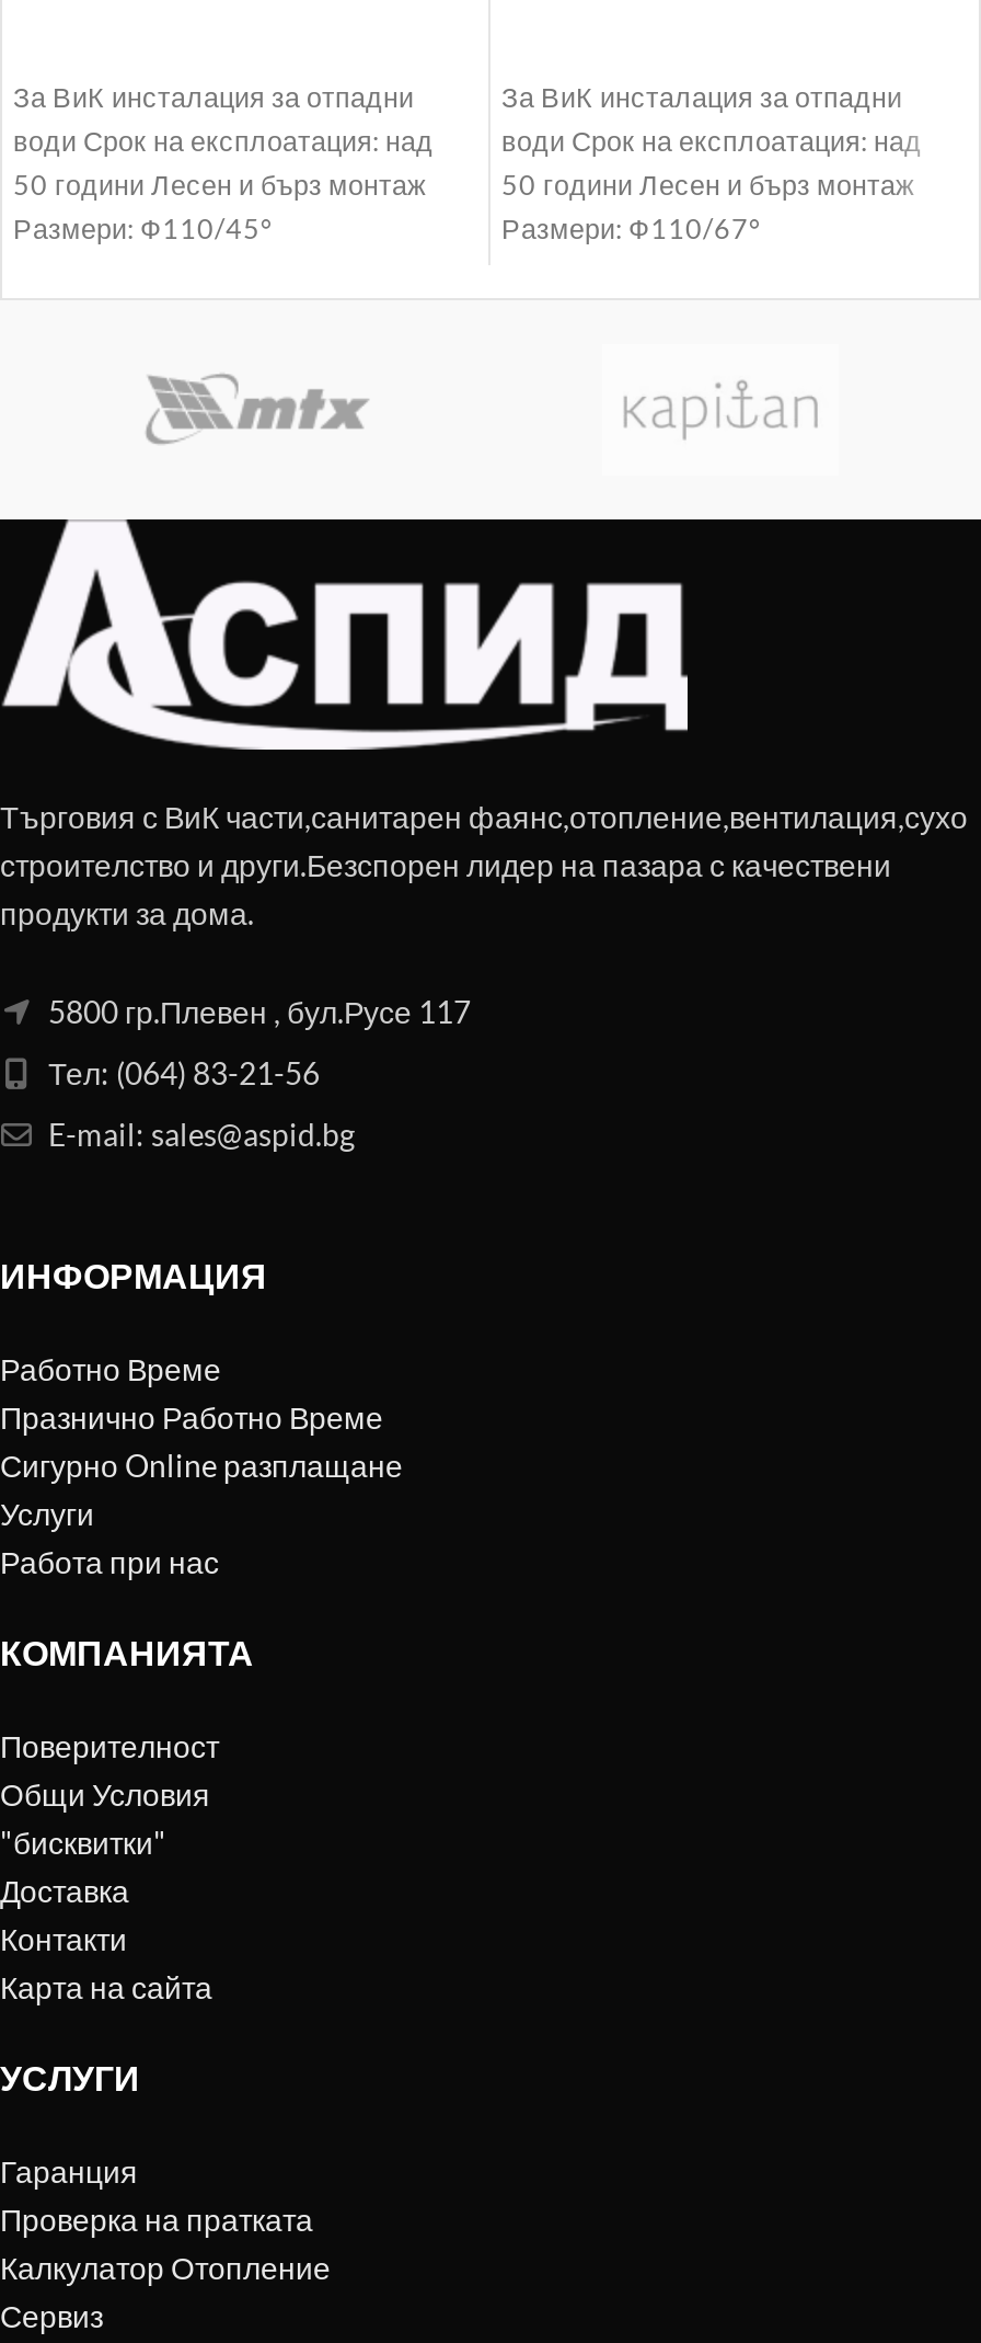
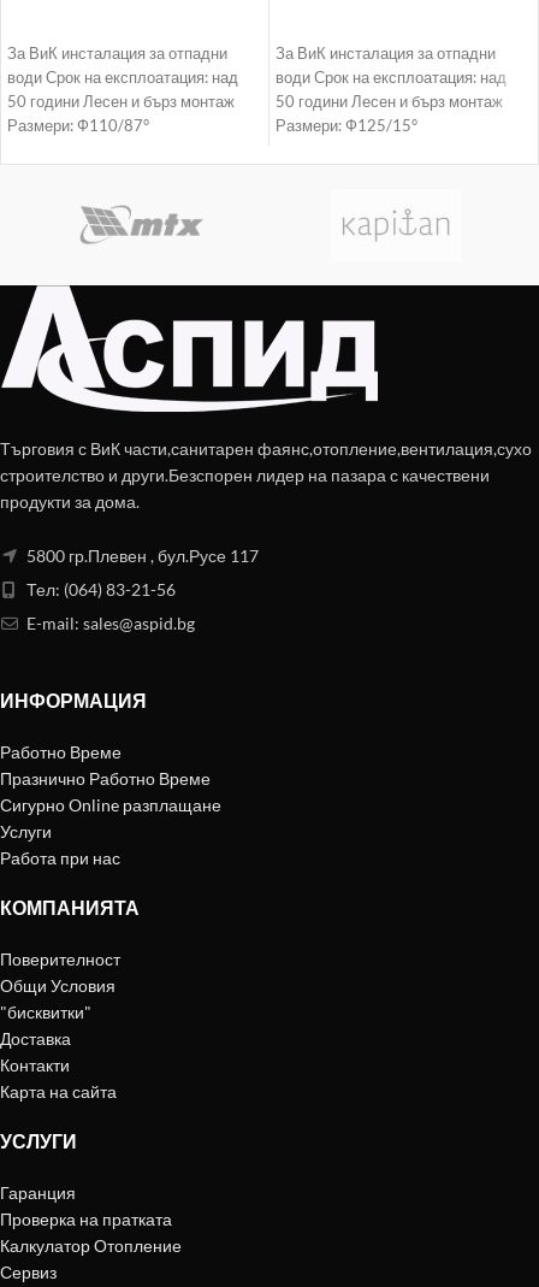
- Размери: Ф110/45°
+ Размери: Ф110/87°

- Размери: Ф110/67°
+ Размери: Ф125/15°
